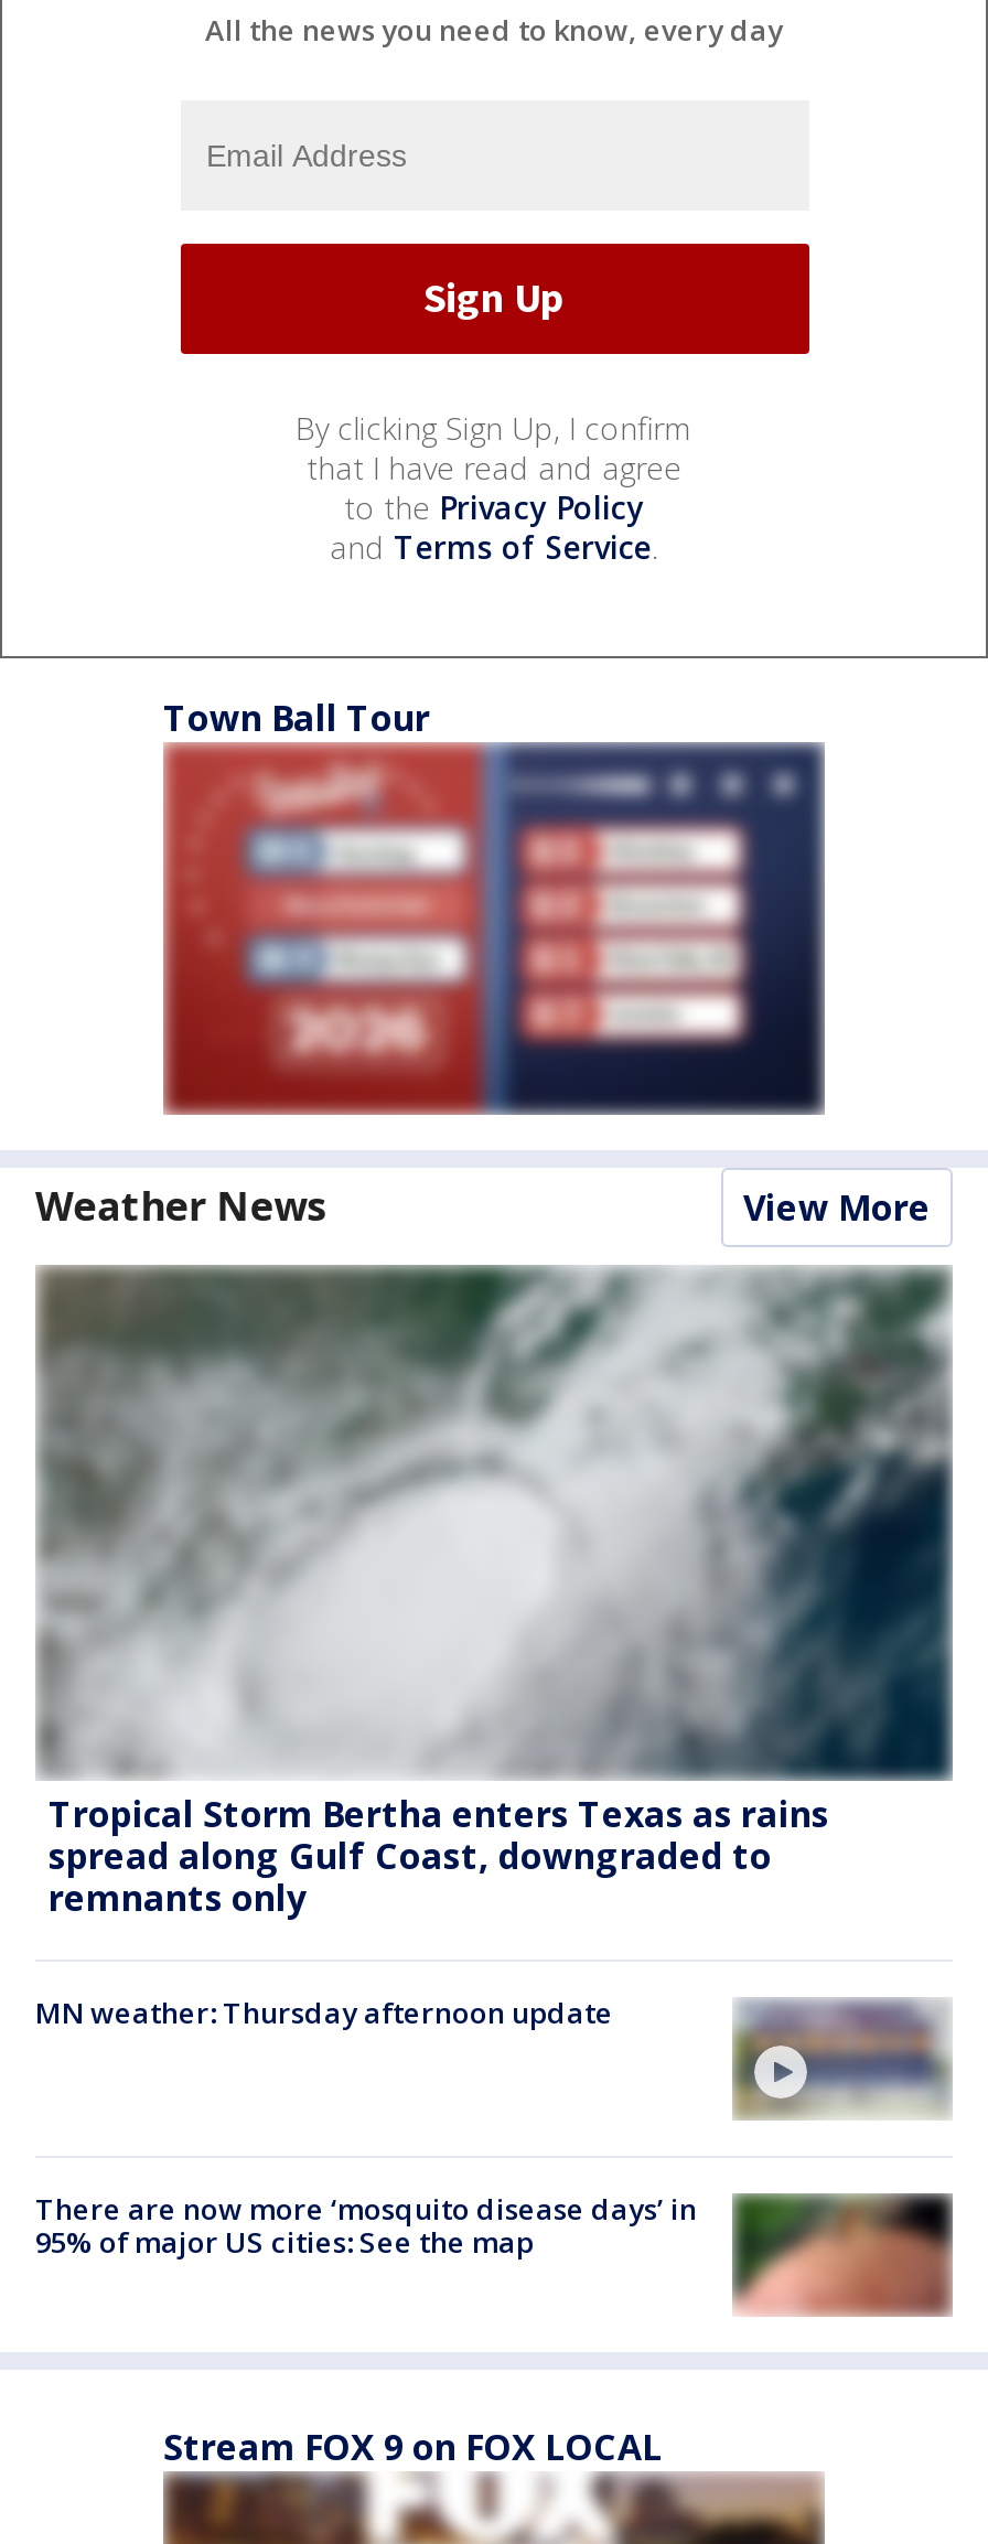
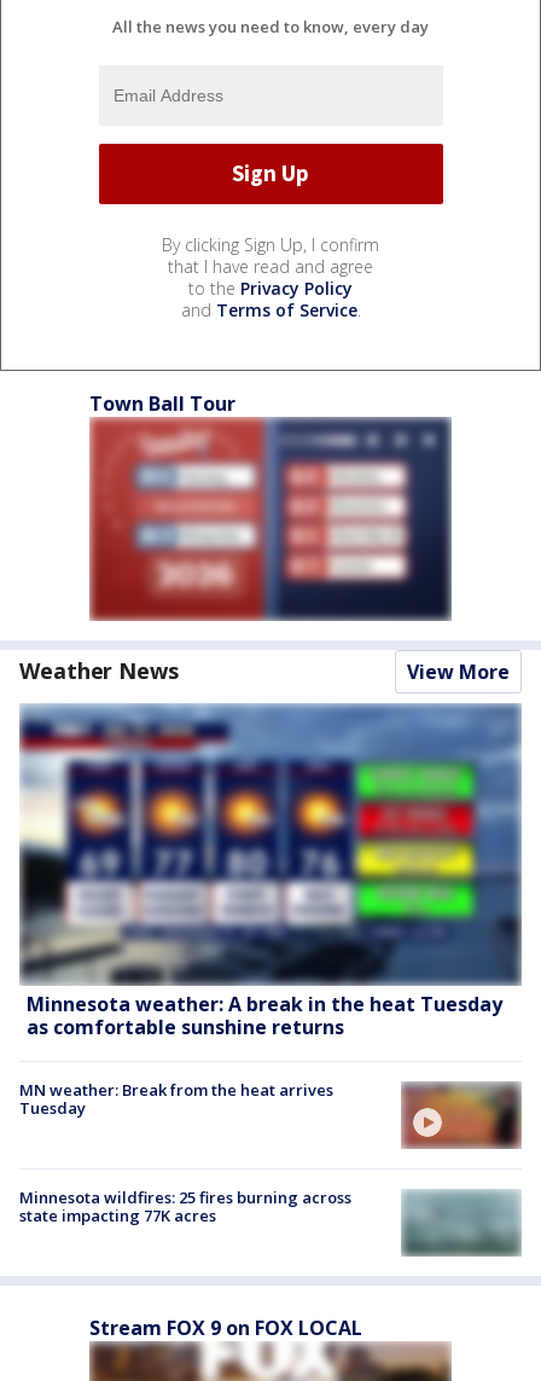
- [image]
- Tropical Storm Bertha enters Texas as rains
- spread along Gulf Coast, downgraded to
- remnants only
+ [image]
+ Minnesota weather: A break in the heat Tuesday
+ as comfortable sunshine returns

- MN weather: Thursday afternoon update
+ MN weather: Break from the heat arrives
+ Tuesday

- [image]
+ [image]

- There are now more ‘mosquito disease days’ in
- 95% of major US cities: See the map
+ Minnesota wildfires: 25 fires burning across
+ state impacting 77K acres

- [image]
+ [image]
